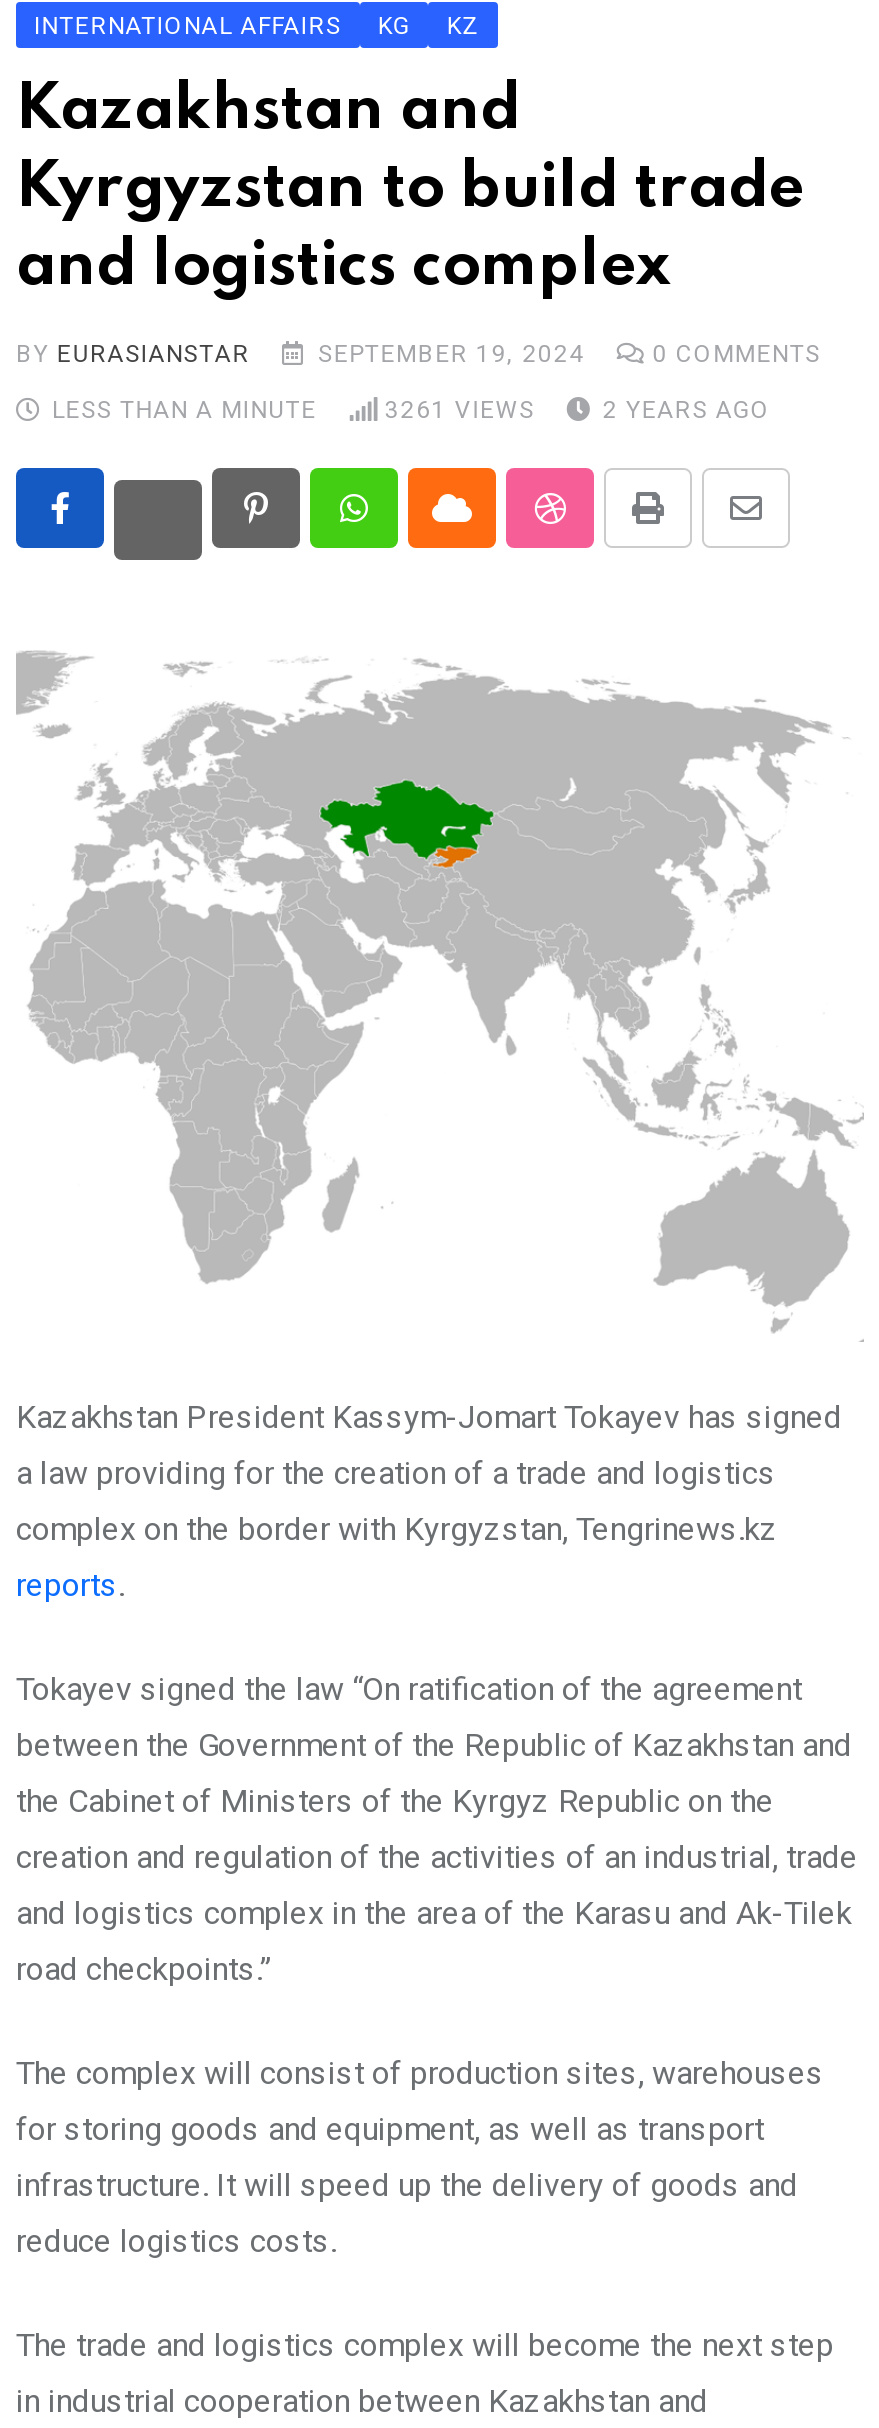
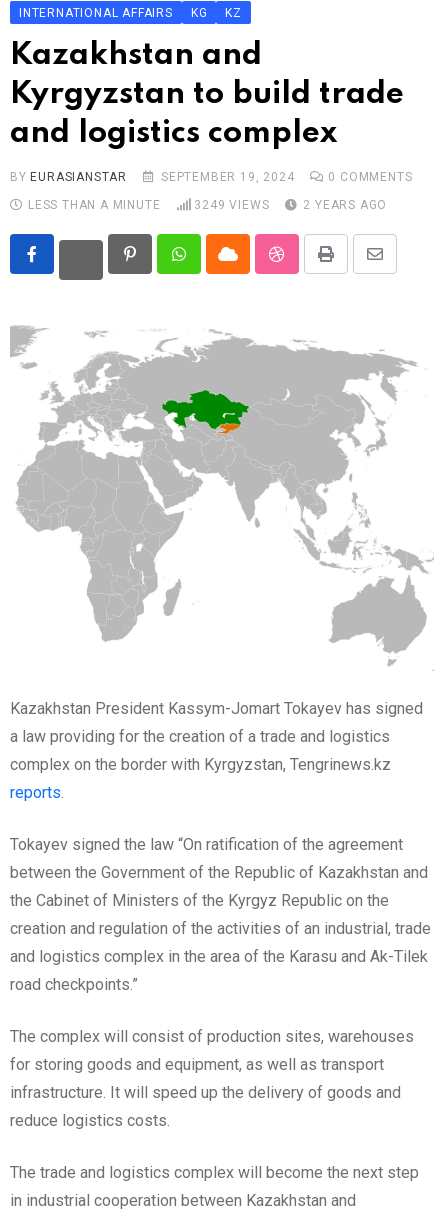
- 3261 VIEWS
+ 3249 VIEWS
